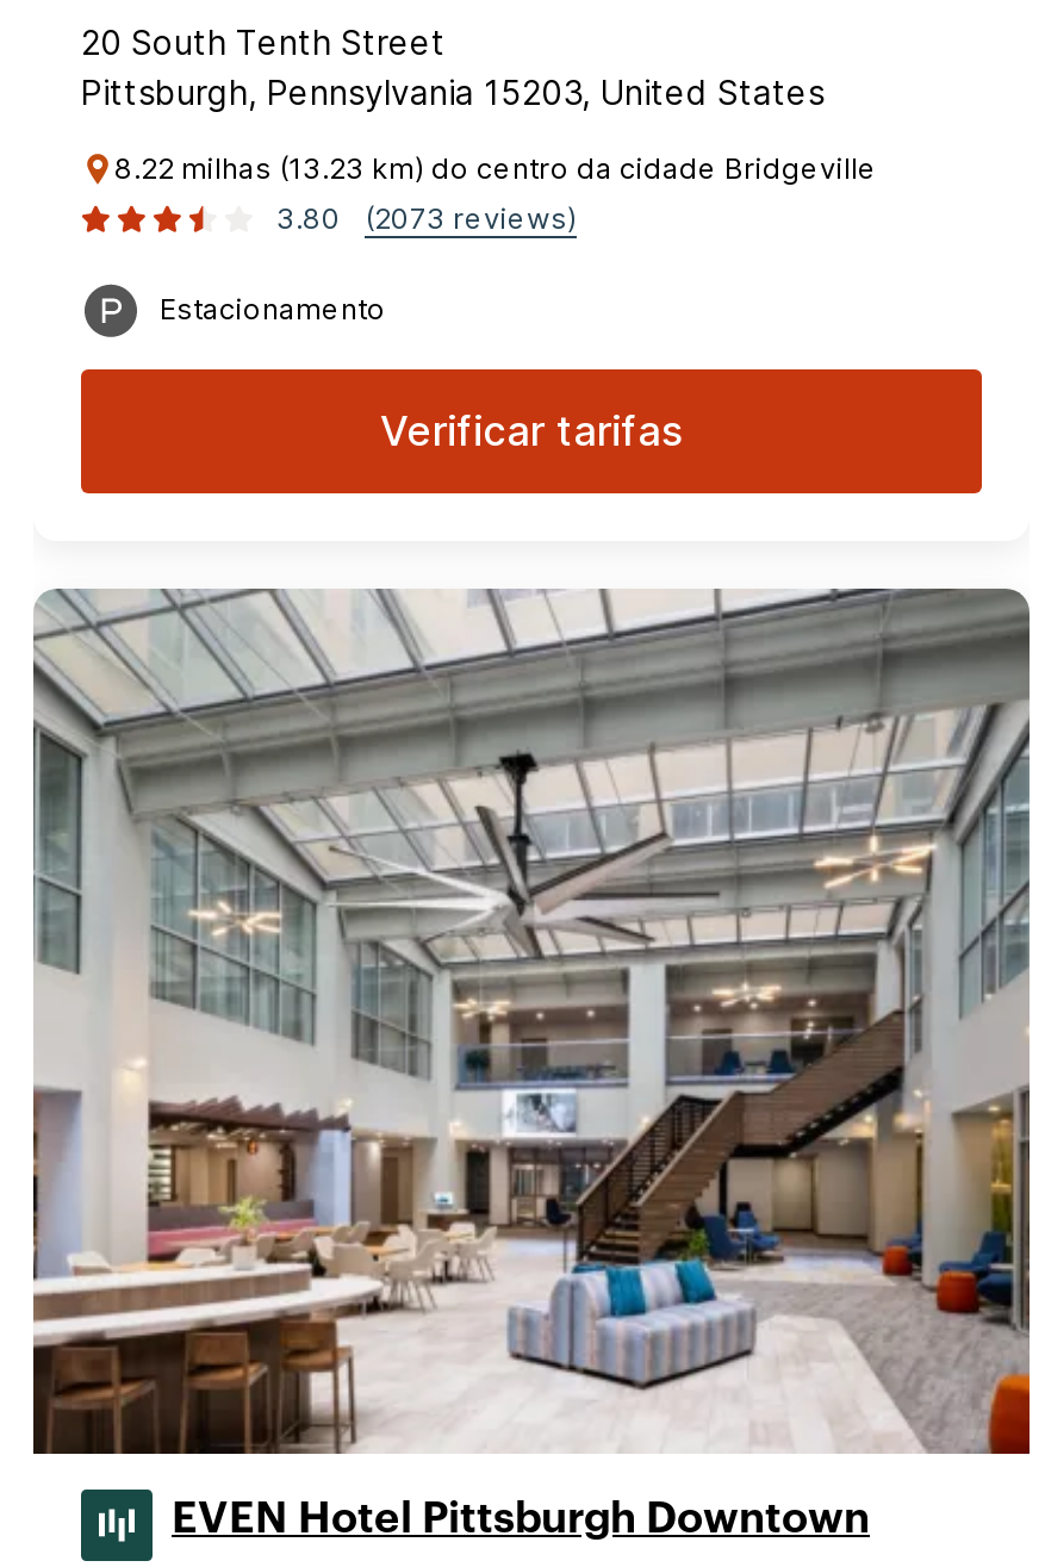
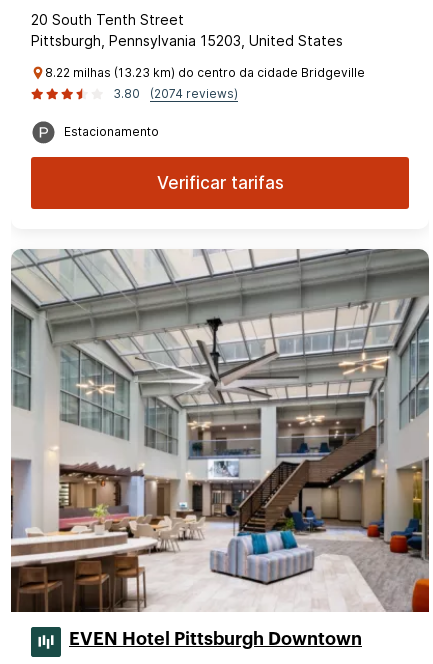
- 3.80 (2073 reviews)
+ 3.80 (2074 reviews)
